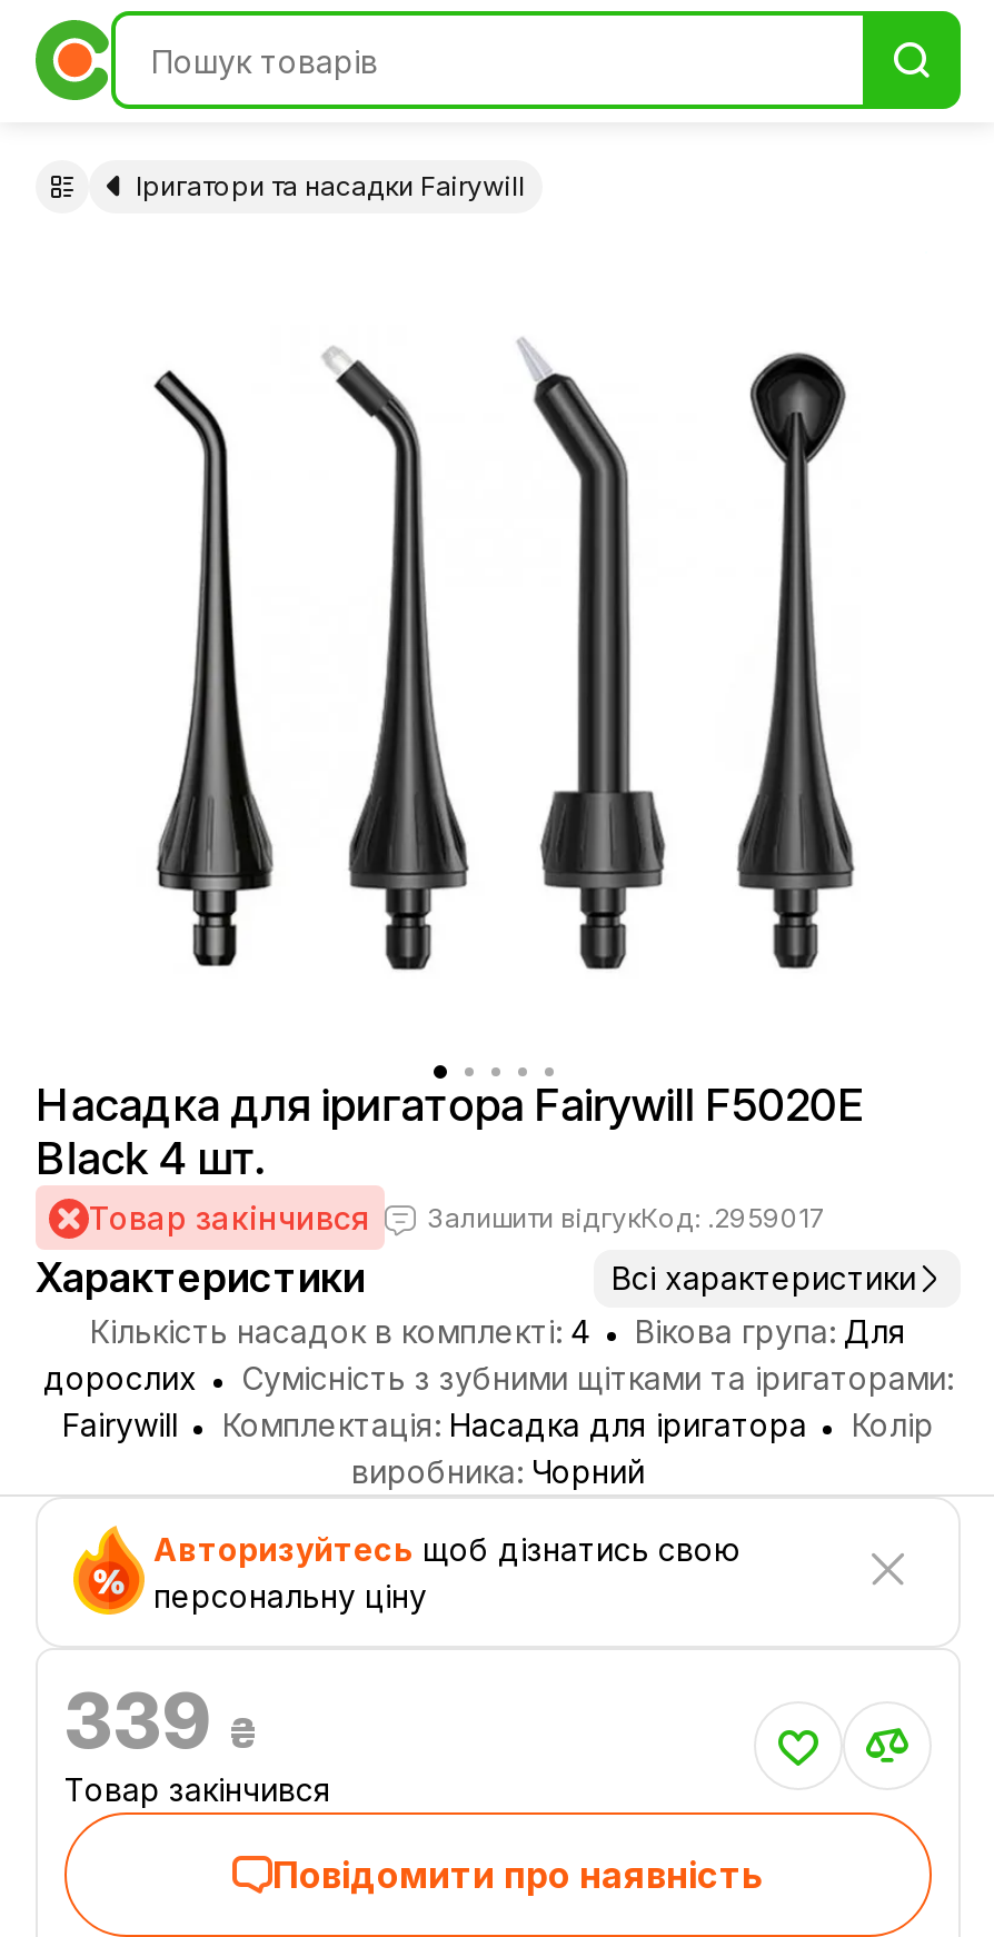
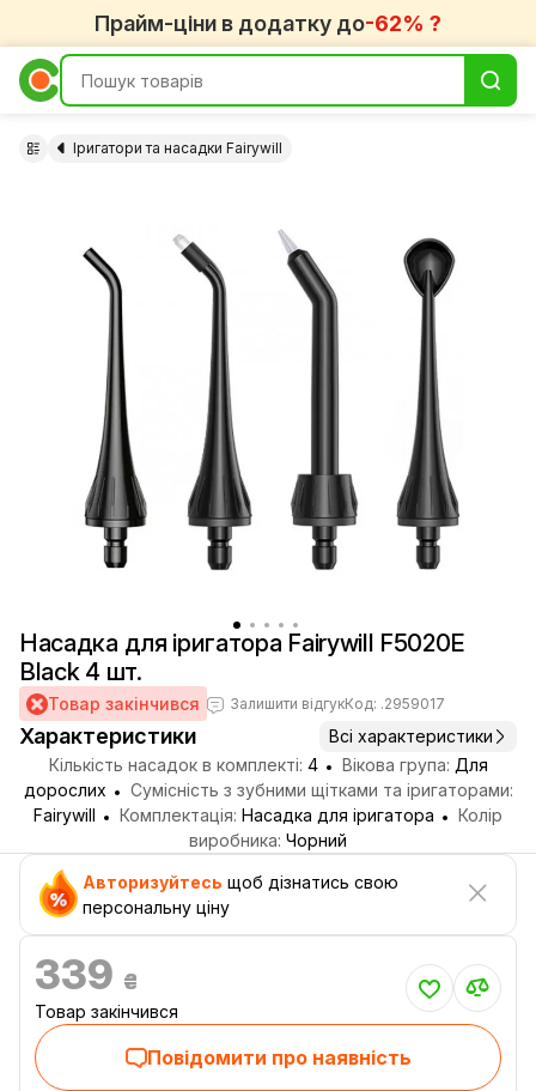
+ Прайм-ціни в додатку до-62% ?
